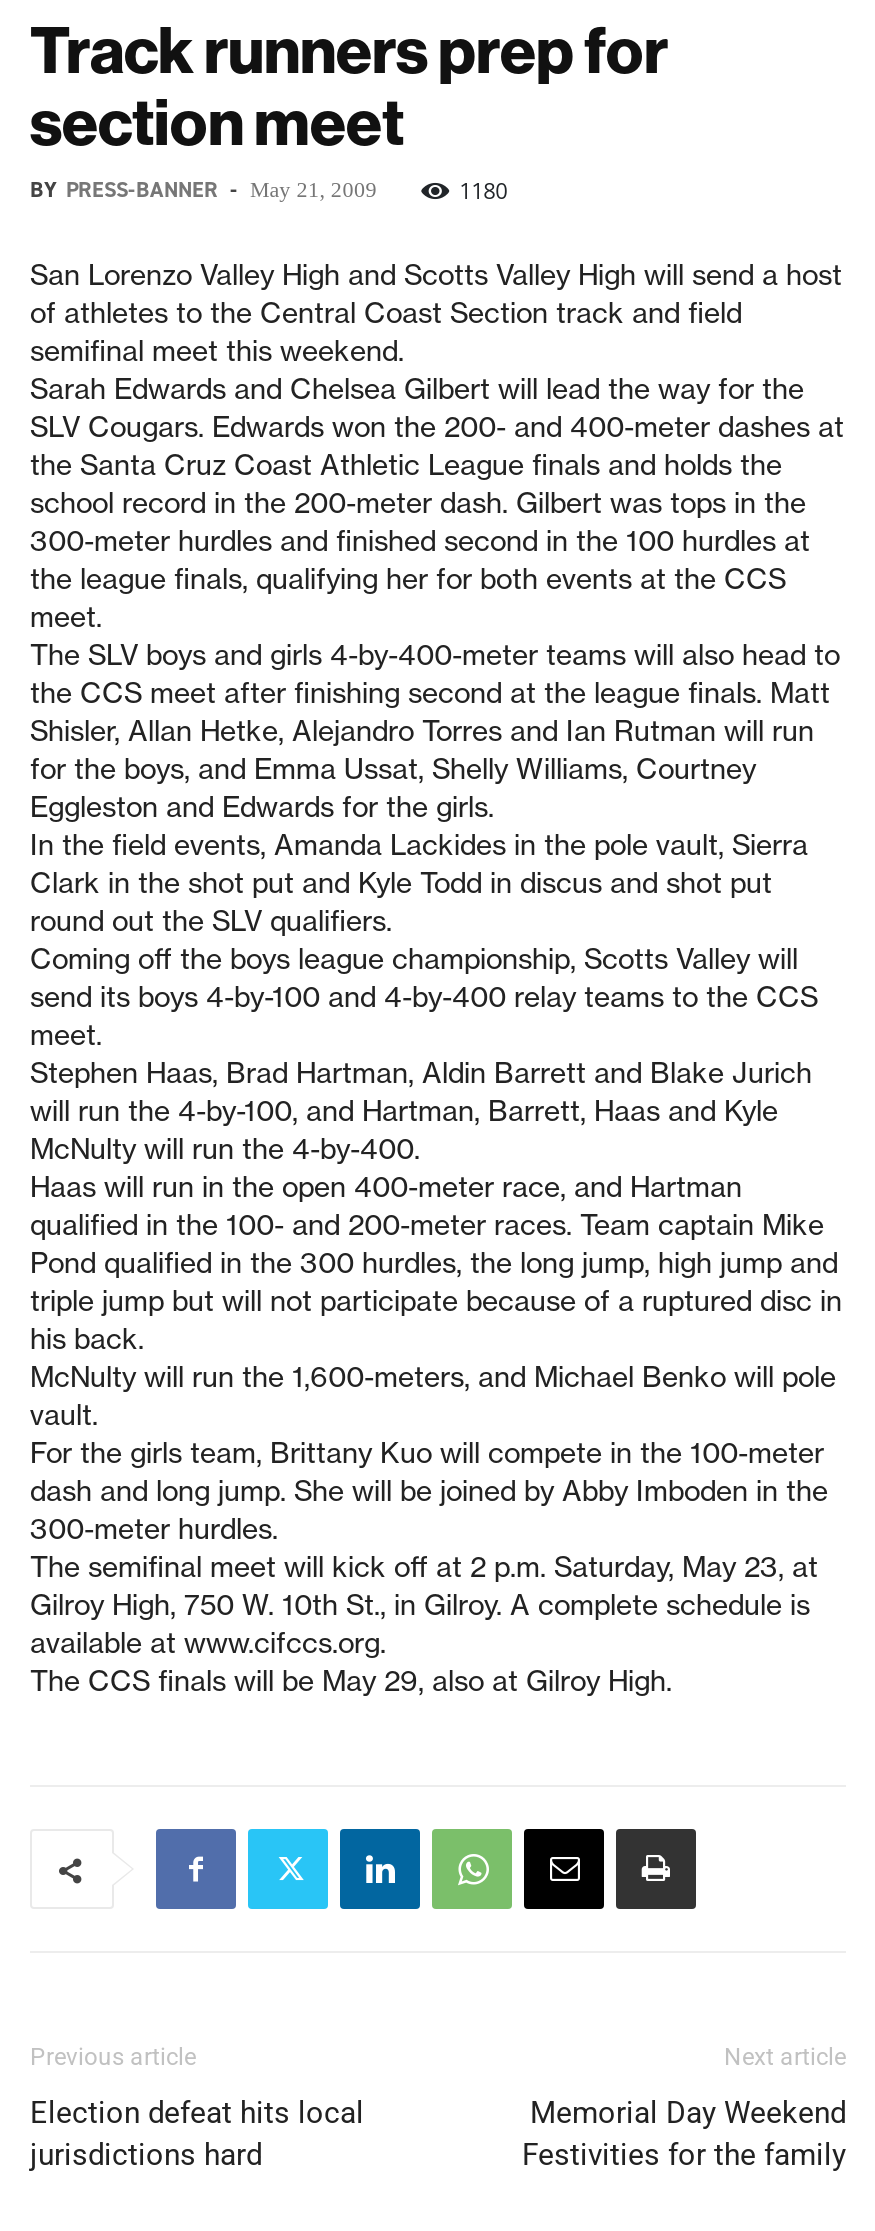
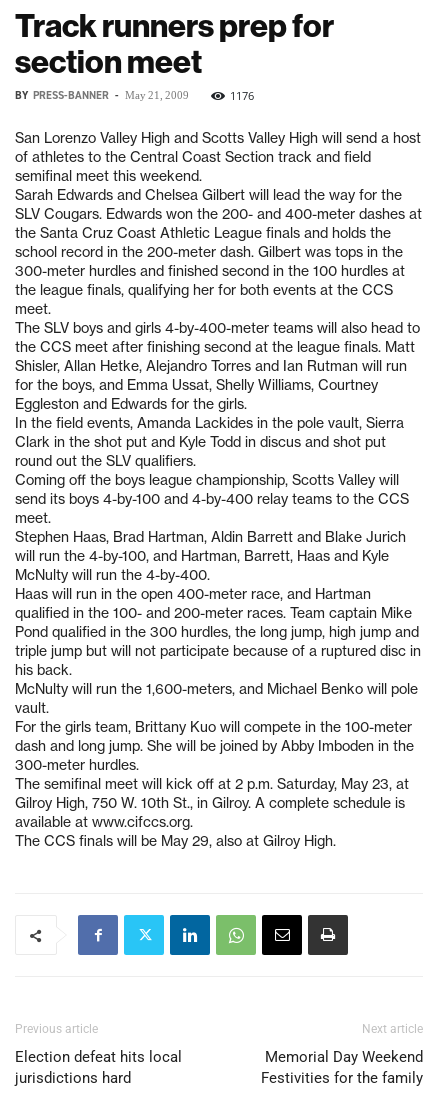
- 1180
+ 1176
